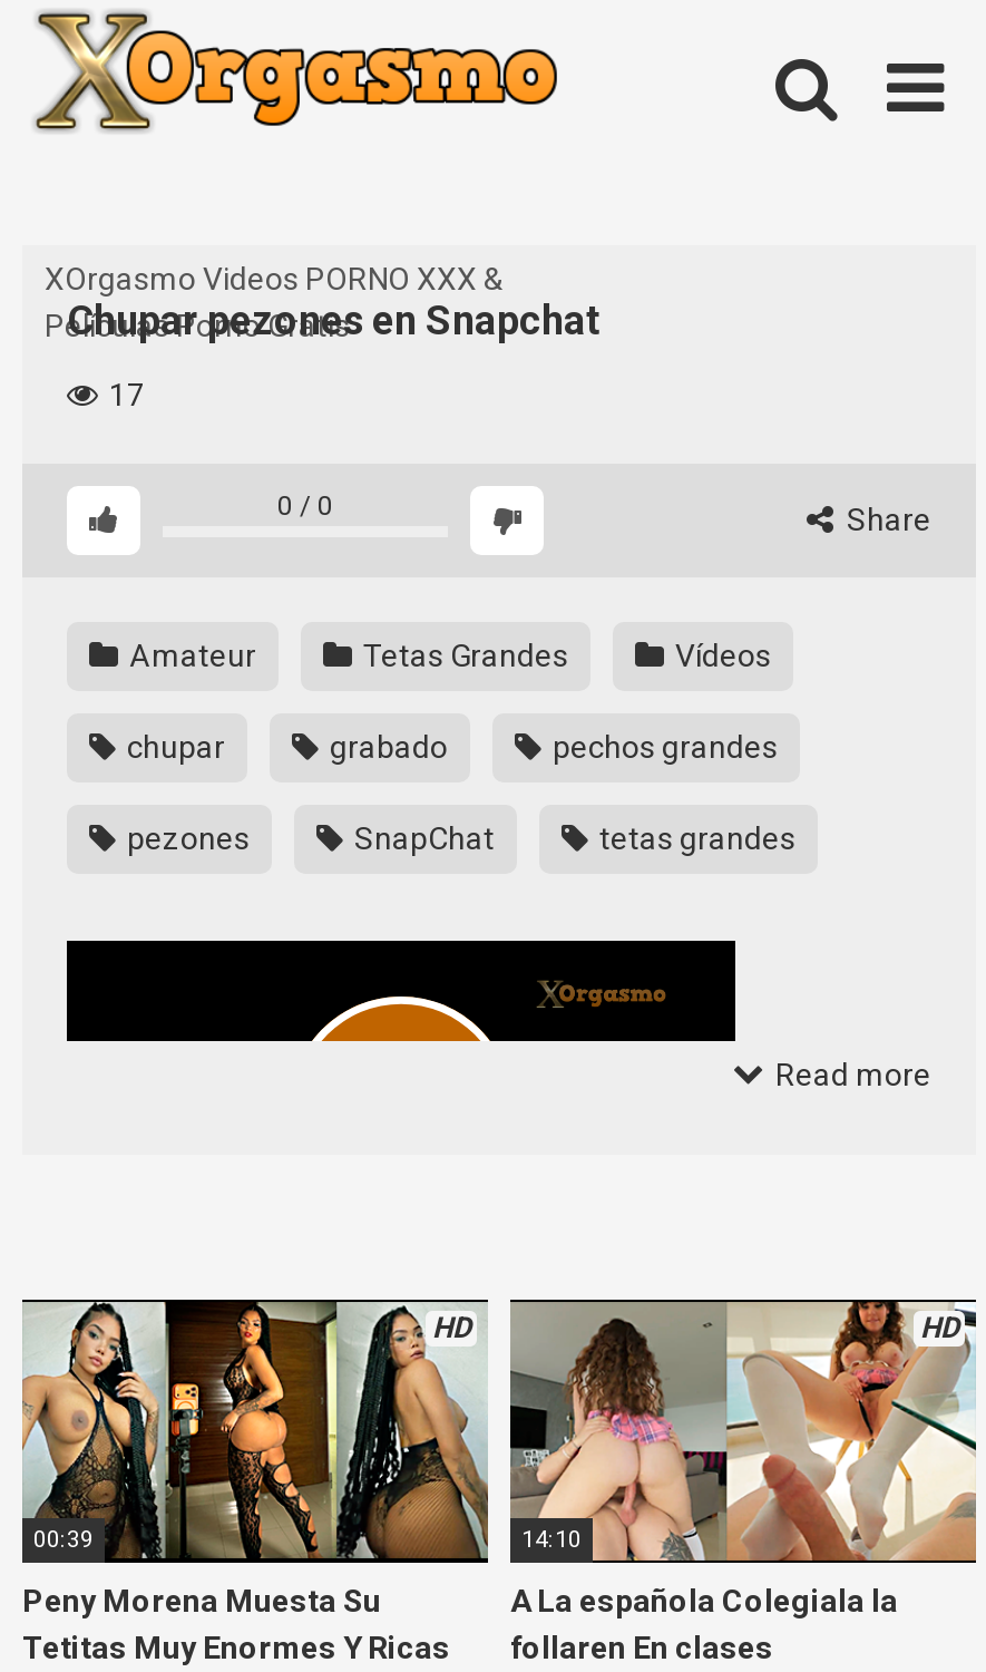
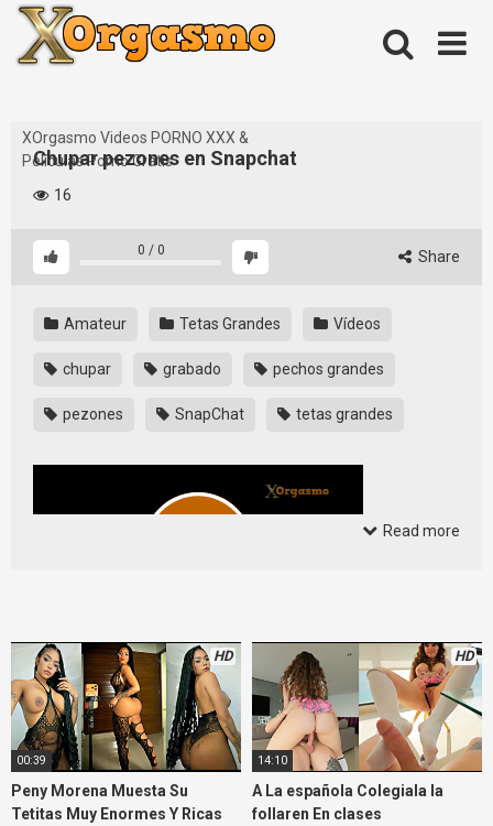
- 17
+ 16
